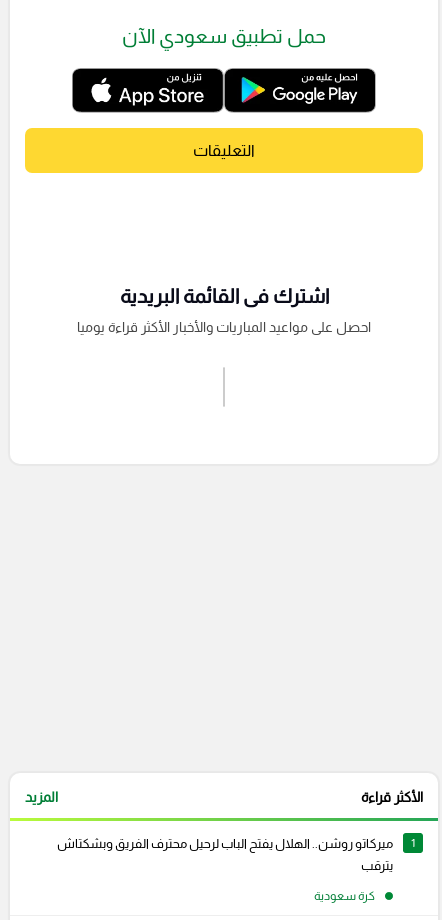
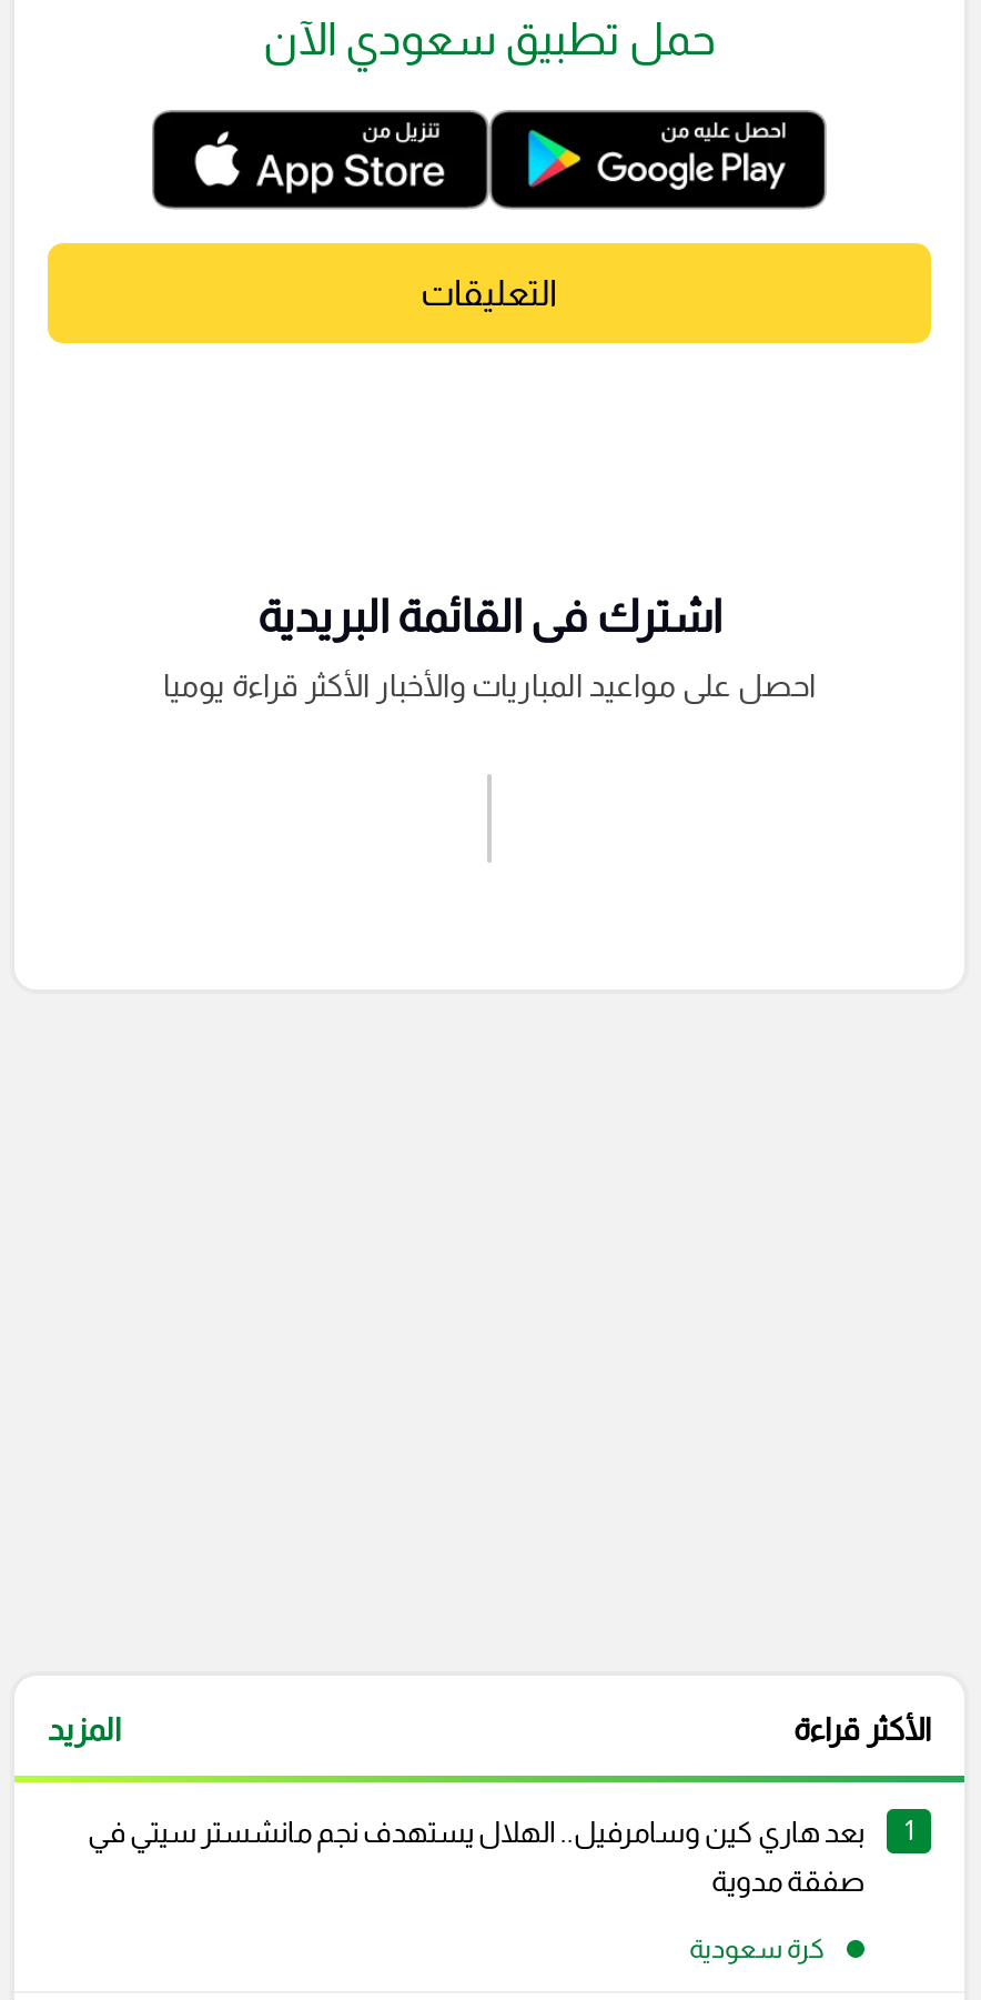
- ميركاتو روشن.. الهلال يفتح الباب لرحيل محترف الفريق وبشكتاش
+ بعد هاري كين وسامرفيل.. الهلال يستهدف نجم مانشستر سيتي في

- يترقب
+ صفقة مدوية
